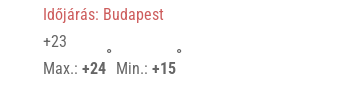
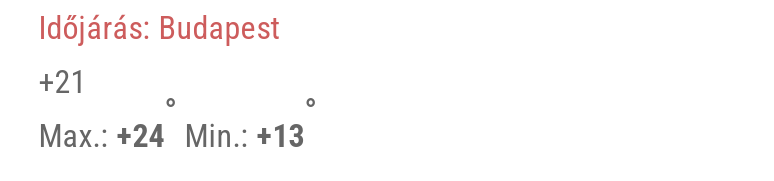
- +23
+ +21

- Max.: +24 Min.: +15
+ Max.: +24 Min.: +13
